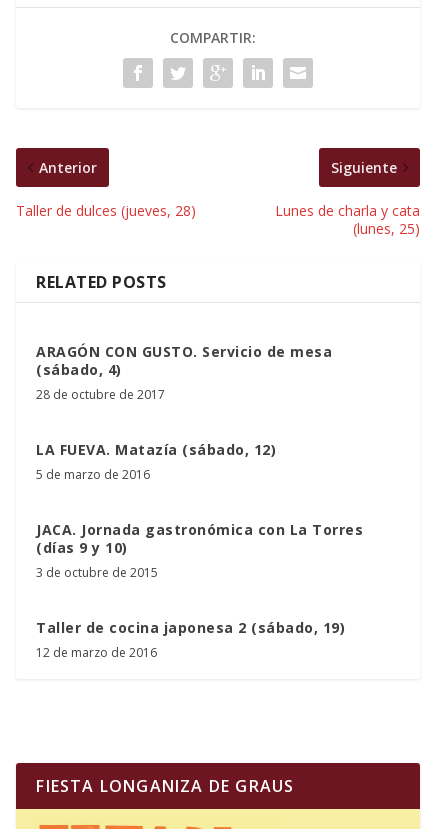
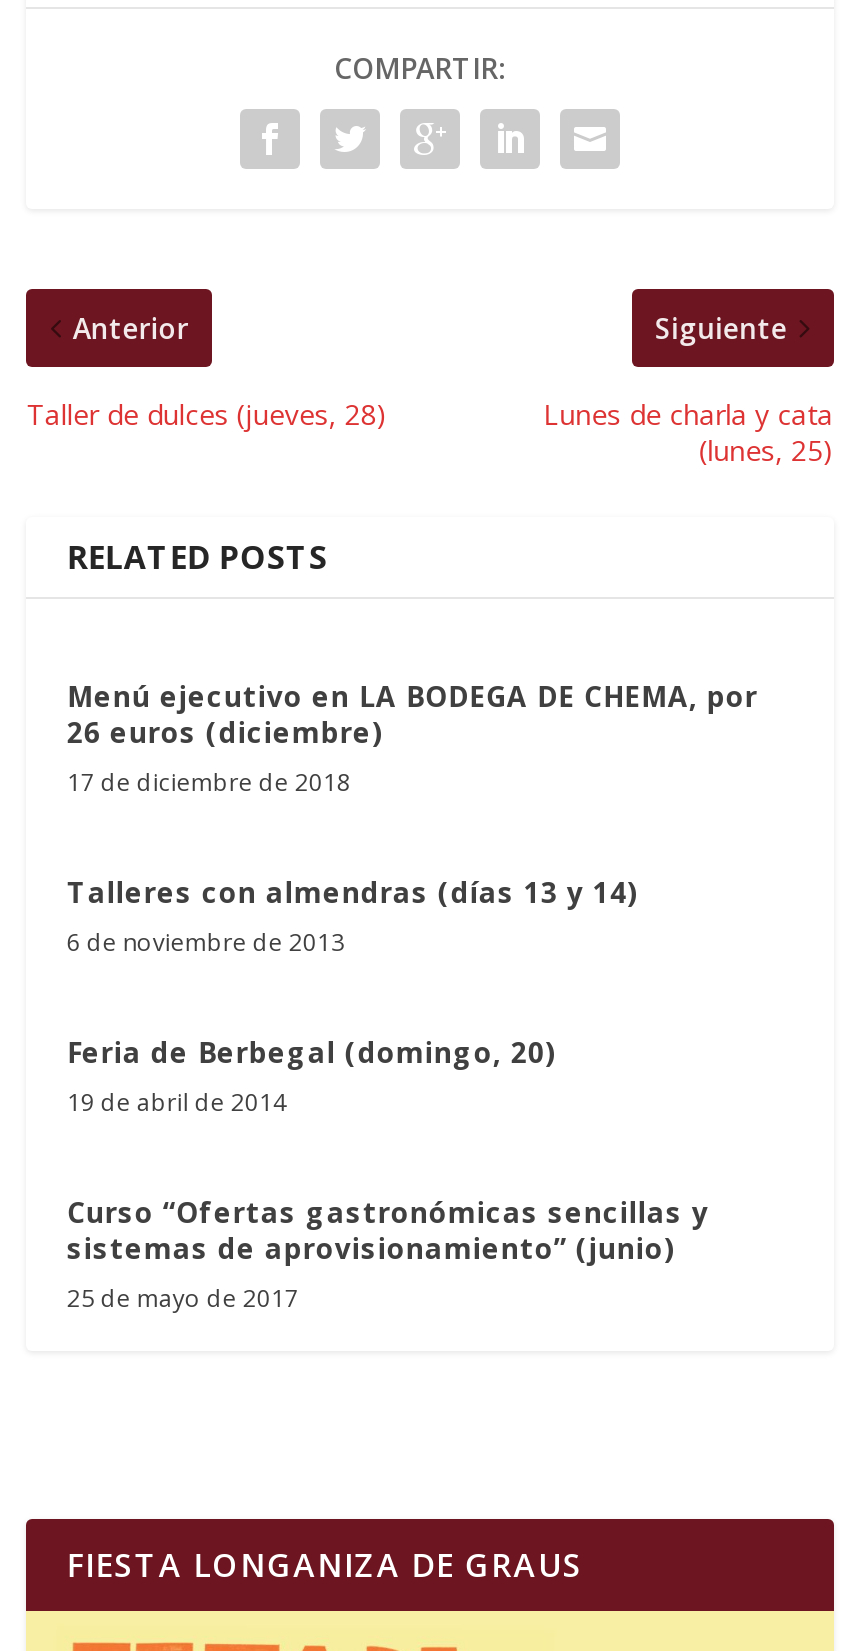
- ARAGÓN CON GUSTO. Servicio de mesa
- (sábado, 4)
- 28 de octubre de 2017
+ Menú ejecutivo en LA BODEGA DE CHEMA, por
+ 26 euros (diciembre)
+ 17 de diciembre de 2018

- LA FUEVA. Matazía (sábado, 12)
- 5 de marzo de 2016
+ Talleres con almendras (días 13 y 14)
+ 6 de noviembre de 2013

- JACA. Jornada gastronómica con La Torres
- (días 9 y 10)
- 3 de octubre de 2015
+ Feria de Berbegal (domingo, 20)
+ 19 de abril de 2014

- Taller de cocina japonesa 2 (sábado, 19)
- 12 de marzo de 2016
+ Curso “Ofertas gastronómicas sencillas y
+ sistemas de aprovisionamiento” (junio)
+ 25 de mayo de 2017
